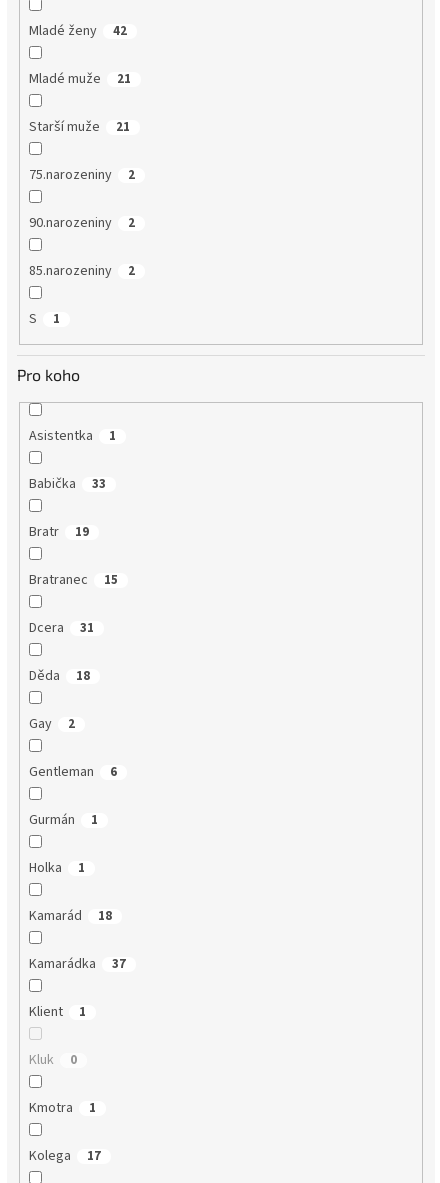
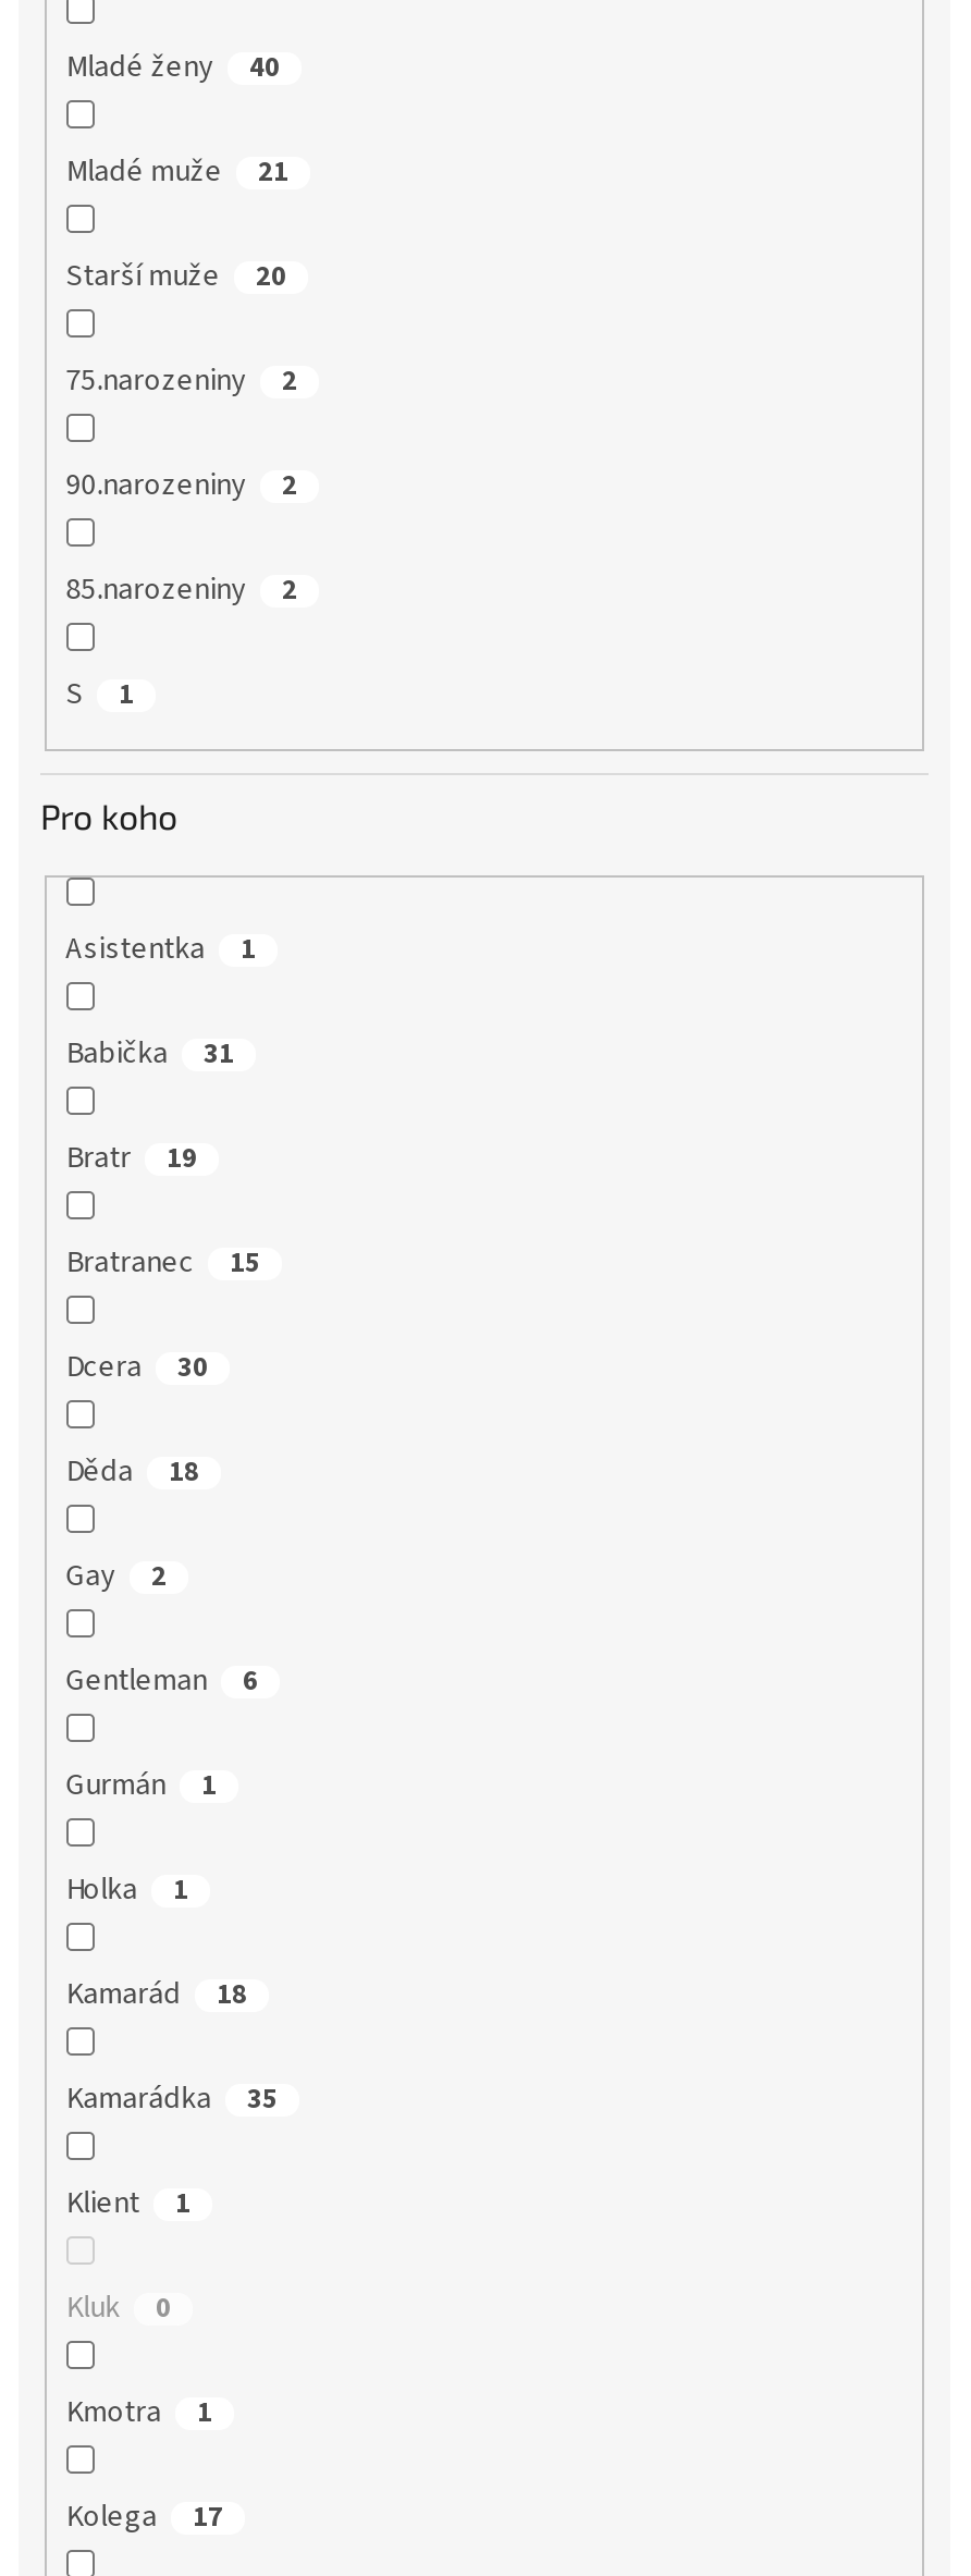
- Mladé ženy 42
+ Mladé ženy 40

- Starší muže 21
+ Starší muže 20

- Babička 33
+ Babička 31

- Dcera 31
+ Dcera 30

- Kamarádka 37
+ Kamarádka 35
